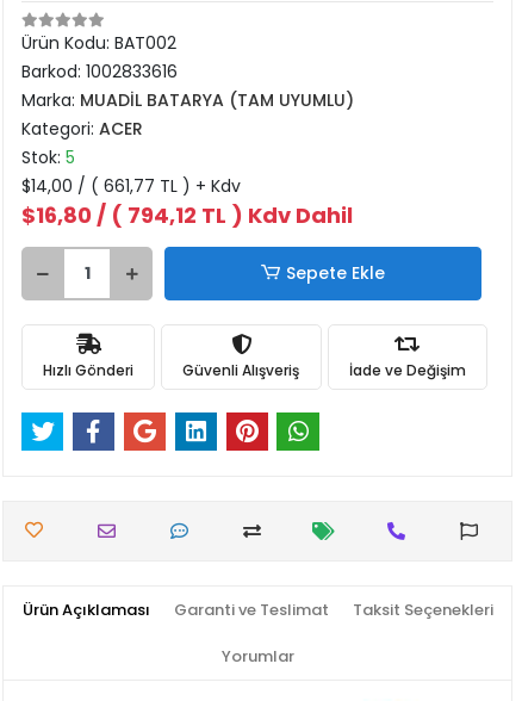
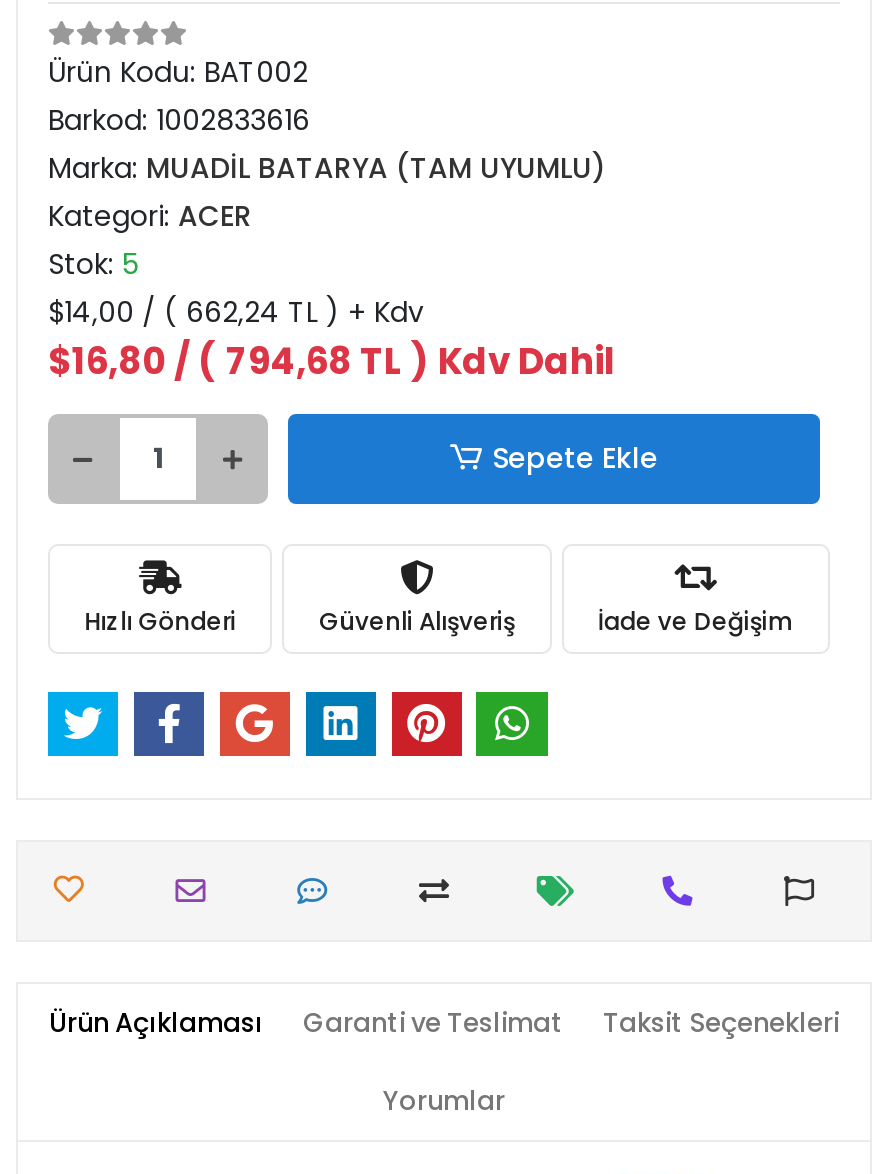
- $14,00 / ( 661,77 TL ) + Kdv
+ $14,00 / ( 662,24 TL ) + Kdv

- $16,80 / ( 794,12 TL ) Kdv Dahil
+ $16,80 / ( 794,68 TL ) Kdv Dahil
